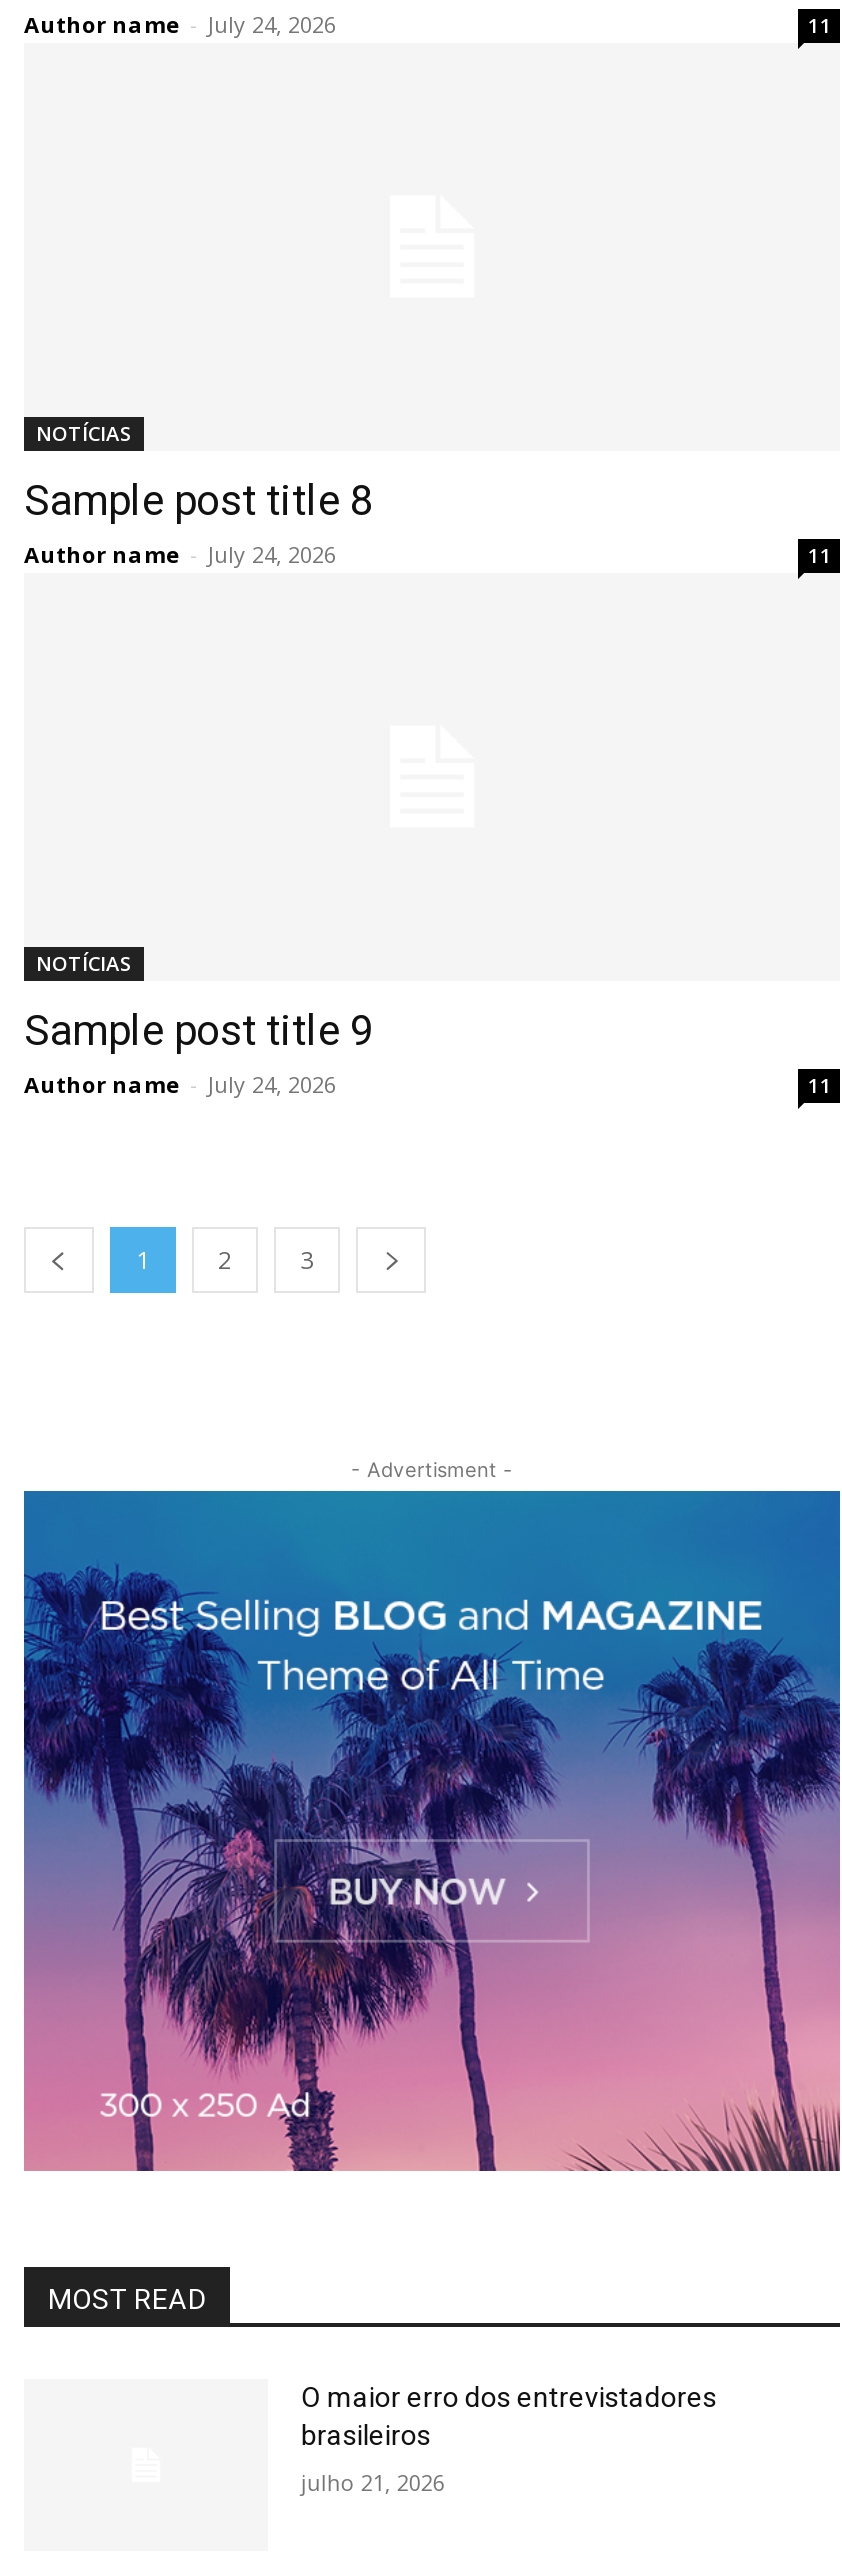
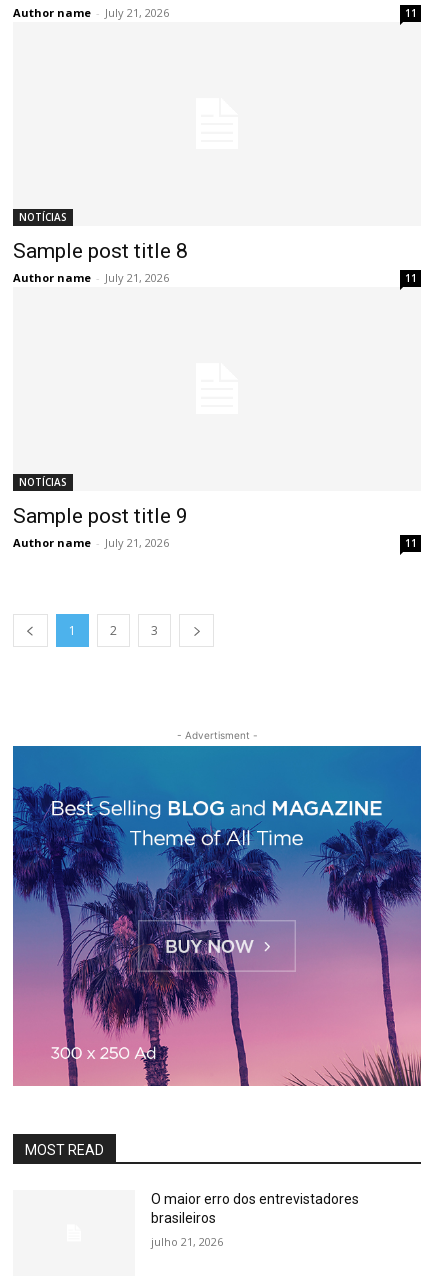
- Author name - July 24, 2026
+ Author name - July 21, 2026

- Author name - July 24, 2026
+ Author name - July 21, 2026

- Author name - July 24, 2026
+ Author name - July 21, 2026
